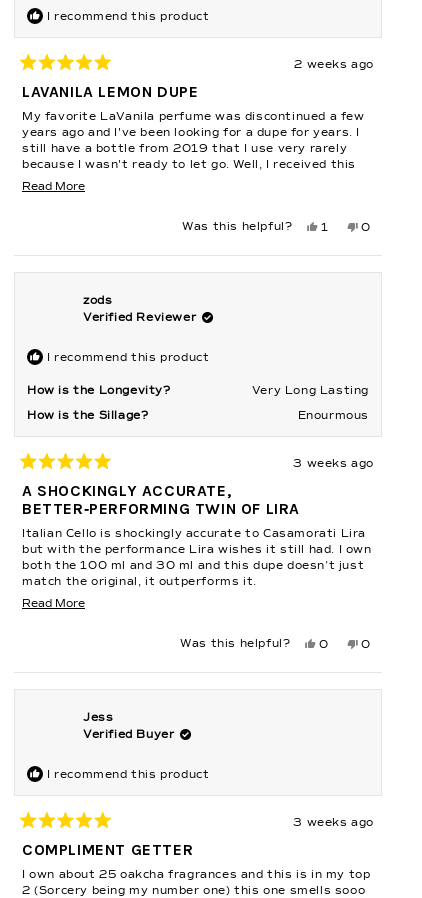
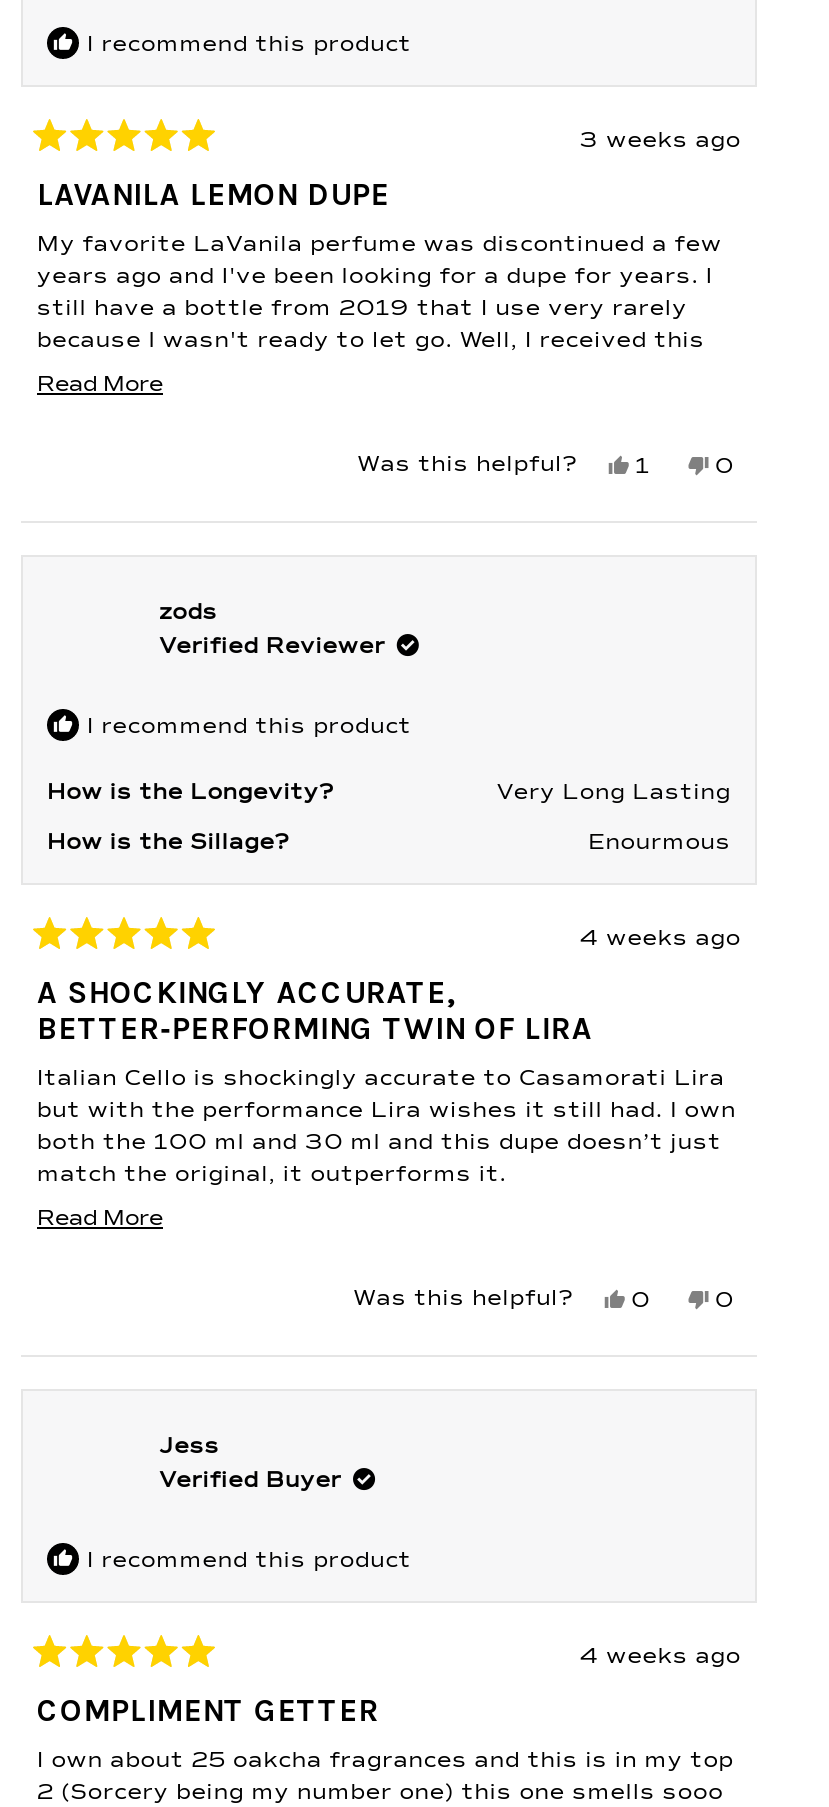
- 2 weeks ago
+ 3 weeks ago

- 3 weeks ago
+ 4 weeks ago

- 3 weeks ago
+ 4 weeks ago
